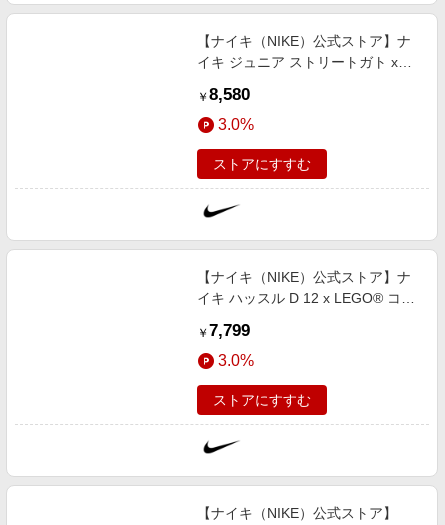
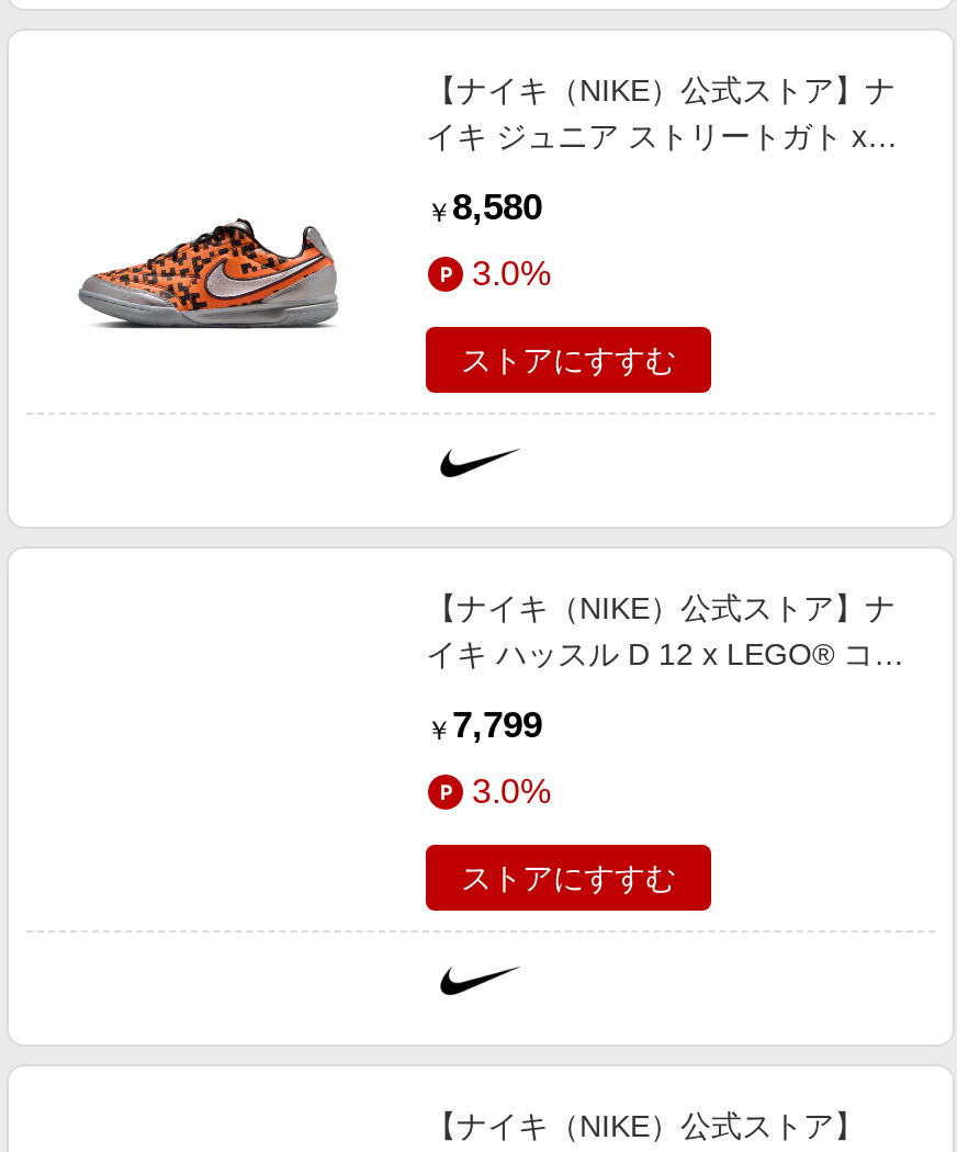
+ [image]
